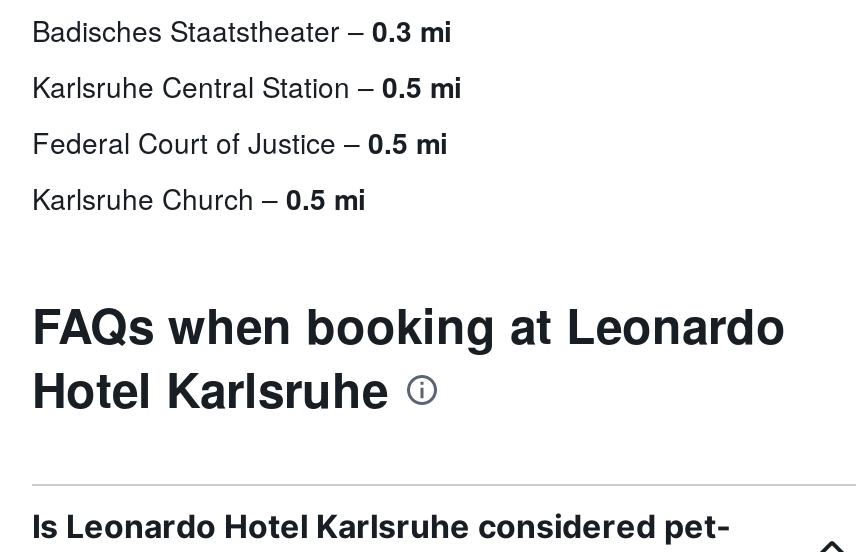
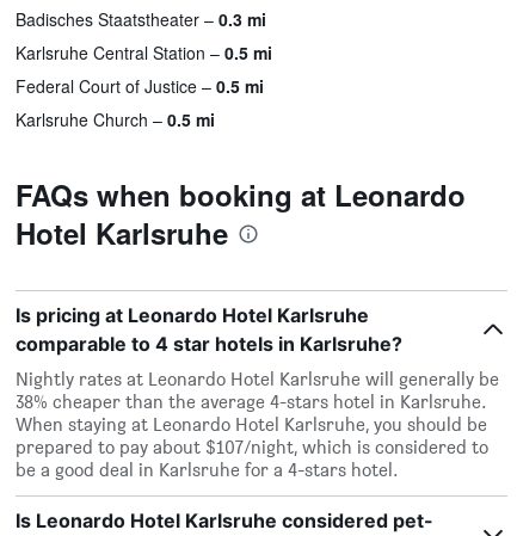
+ Is pricing at Leonardo Hotel Karlsruhe
+ comparable to 4 star hotels in Karlsruhe?
+ Nightly rates at Leonardo Hotel Karlsruhe will generally be
+ 38% cheaper than the average 4-stars hotel in Karlsruhe.
+ When staying at Leonardo Hotel Karlsruhe, you should be
+ prepared to pay about $107/night, which is considered to
+ be a good deal in Karlsruhe for a 4-stars hotel.
